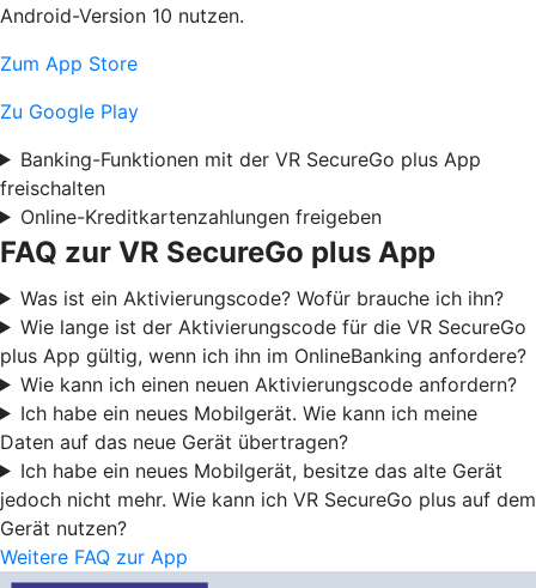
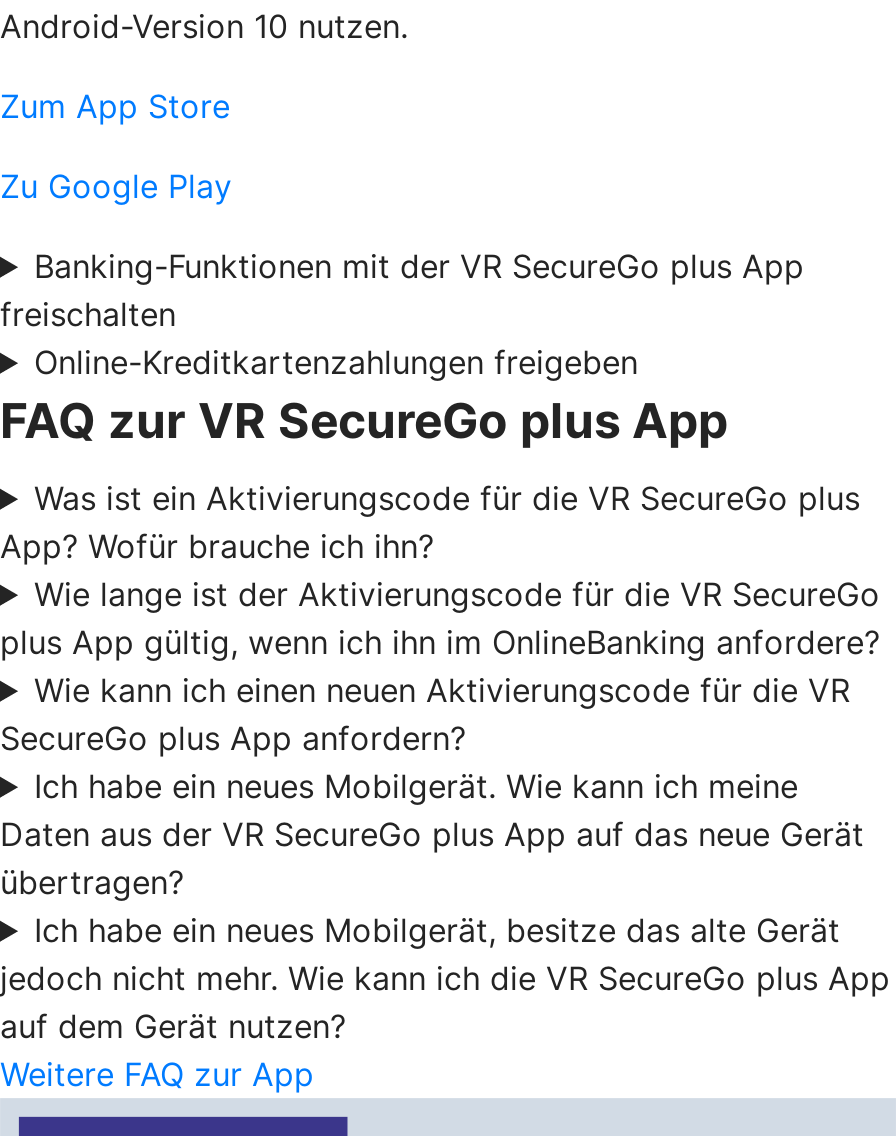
- Was ist ein Aktivierungscode? Wofür brauche ich ihn?
+ Was ist ein Aktivierungscode für die VR SecureGo plus
+ App? Wofür brauche ich ihn?

- Wie kann ich einen neuen Aktivierungscode anfordern?
+ Wie kann ich einen neuen Aktivierungscode für die VR
+ SecureGo plus App anfordern?

- Daten auf das neue Gerät übertragen?
+ Daten aus der VR SecureGo plus App auf das neue Gerät
+ übertragen?

- jedoch nicht mehr. Wie kann ich VR SecureGo plus auf dem
- Gerät nutzen?
+ jedoch nicht mehr. Wie kann ich die VR SecureGo plus App
+ auf dem Gerät nutzen?
